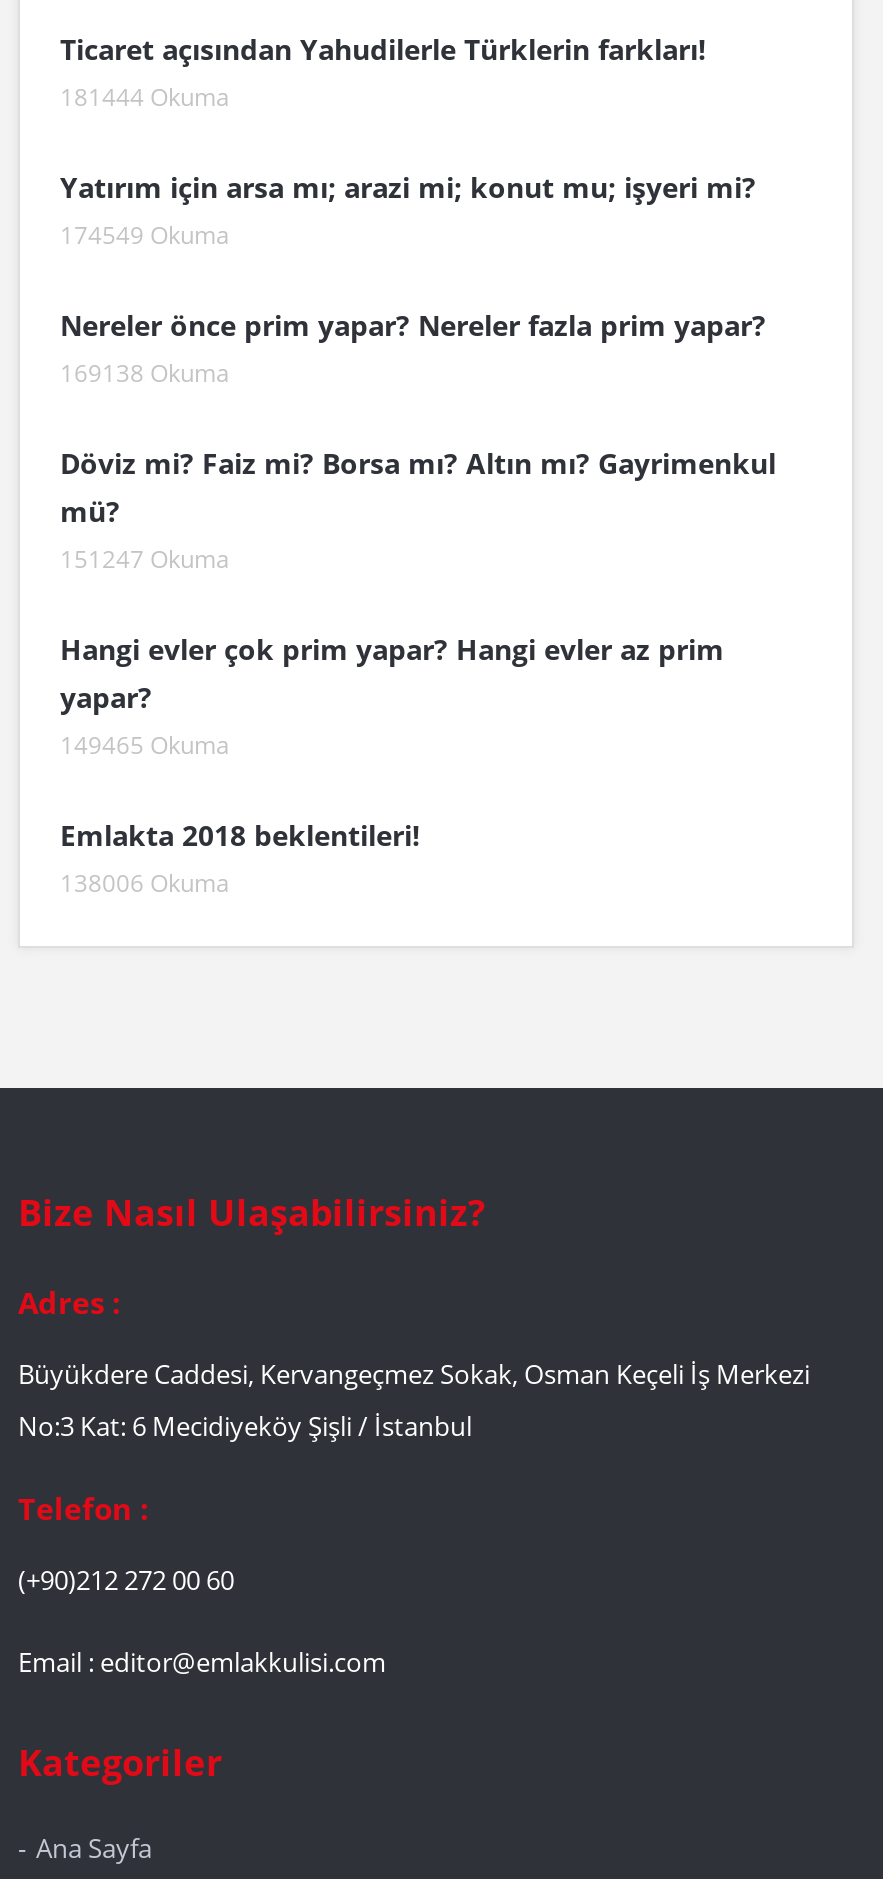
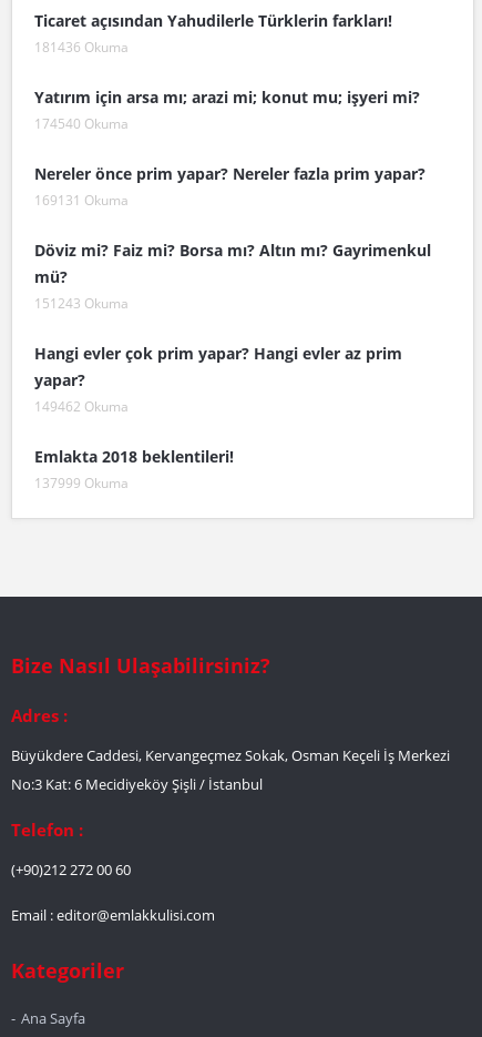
- 181444 Okuma
+ 181436 Okuma

- 174549 Okuma
+ 174540 Okuma

- 169138 Okuma
+ 169131 Okuma

- 151247 Okuma
+ 151243 Okuma

- 149465 Okuma
+ 149462 Okuma

- 138006 Okuma
+ 137999 Okuma
